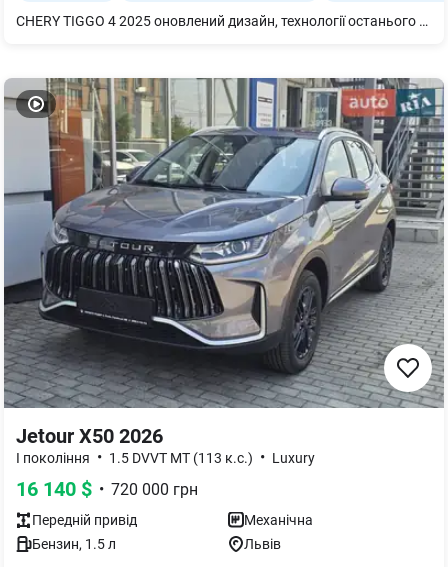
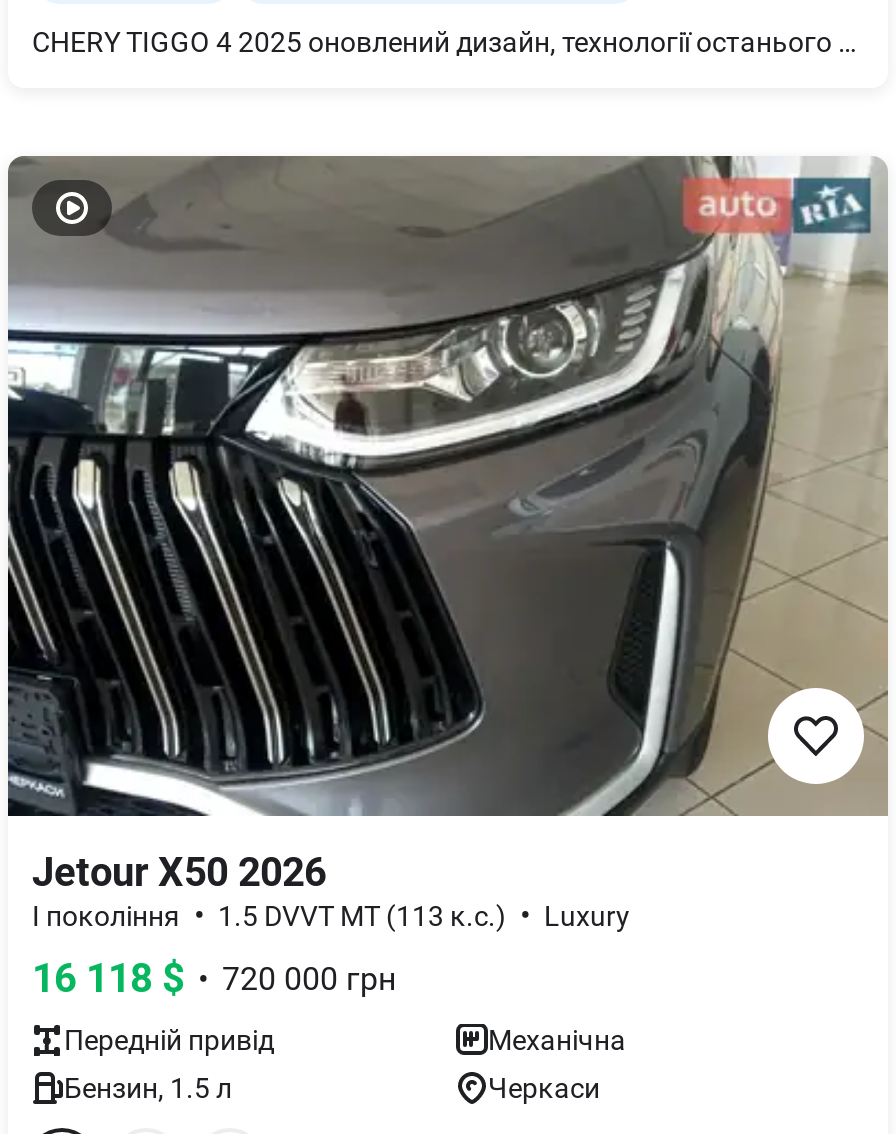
- [image]
+ [image]

- 16 140 $ • 720 000 грн
+ 16 118 $ • 720 000 грн

- Львів
+ Черкаси
